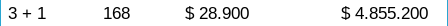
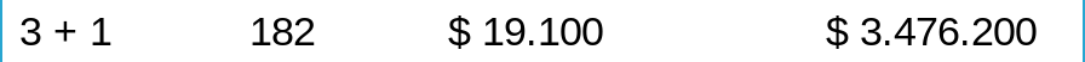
- 168
+ 182

- $ 28.900
+ $ 19.100

- $ 4.855.200
+ $ 3.476.200
